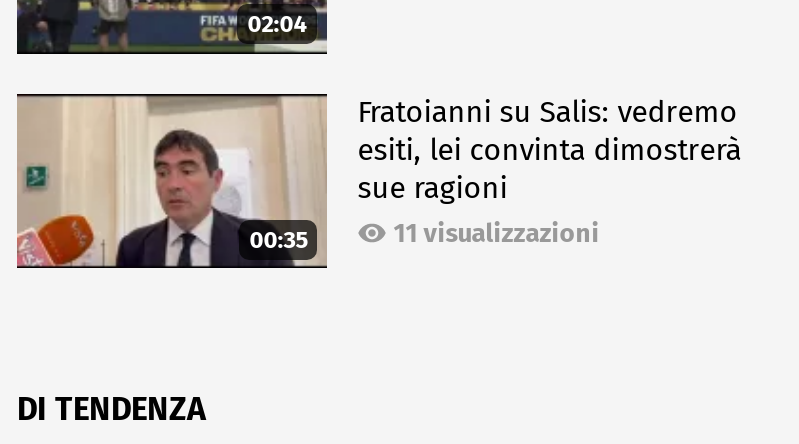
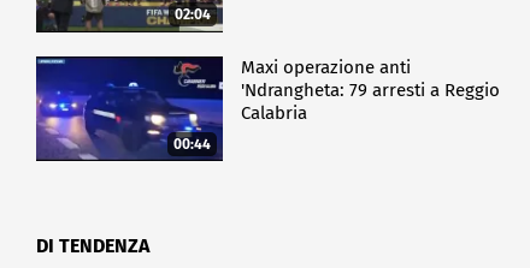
- [image]
- 00:35
+ [image]
+ 00:44

- Fratoianni su Salis: vedremo
- esiti, lei convinta dimostrerà
- sue ragioni
- 11 visualizzazioni
+ Maxi operazione anti
+ 'Ndrangheta: 79 arresti a Reggio
+ Calabria
